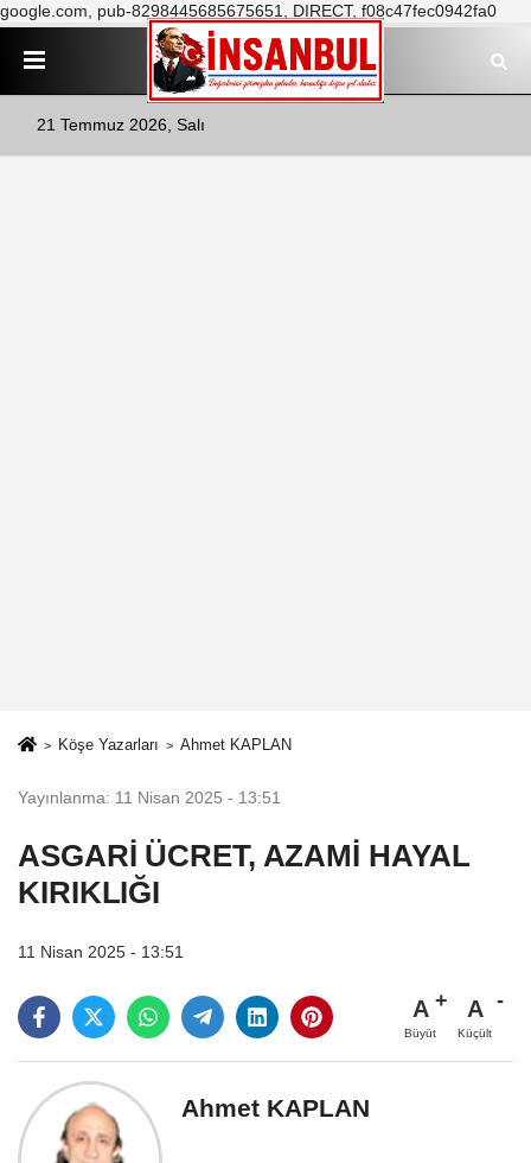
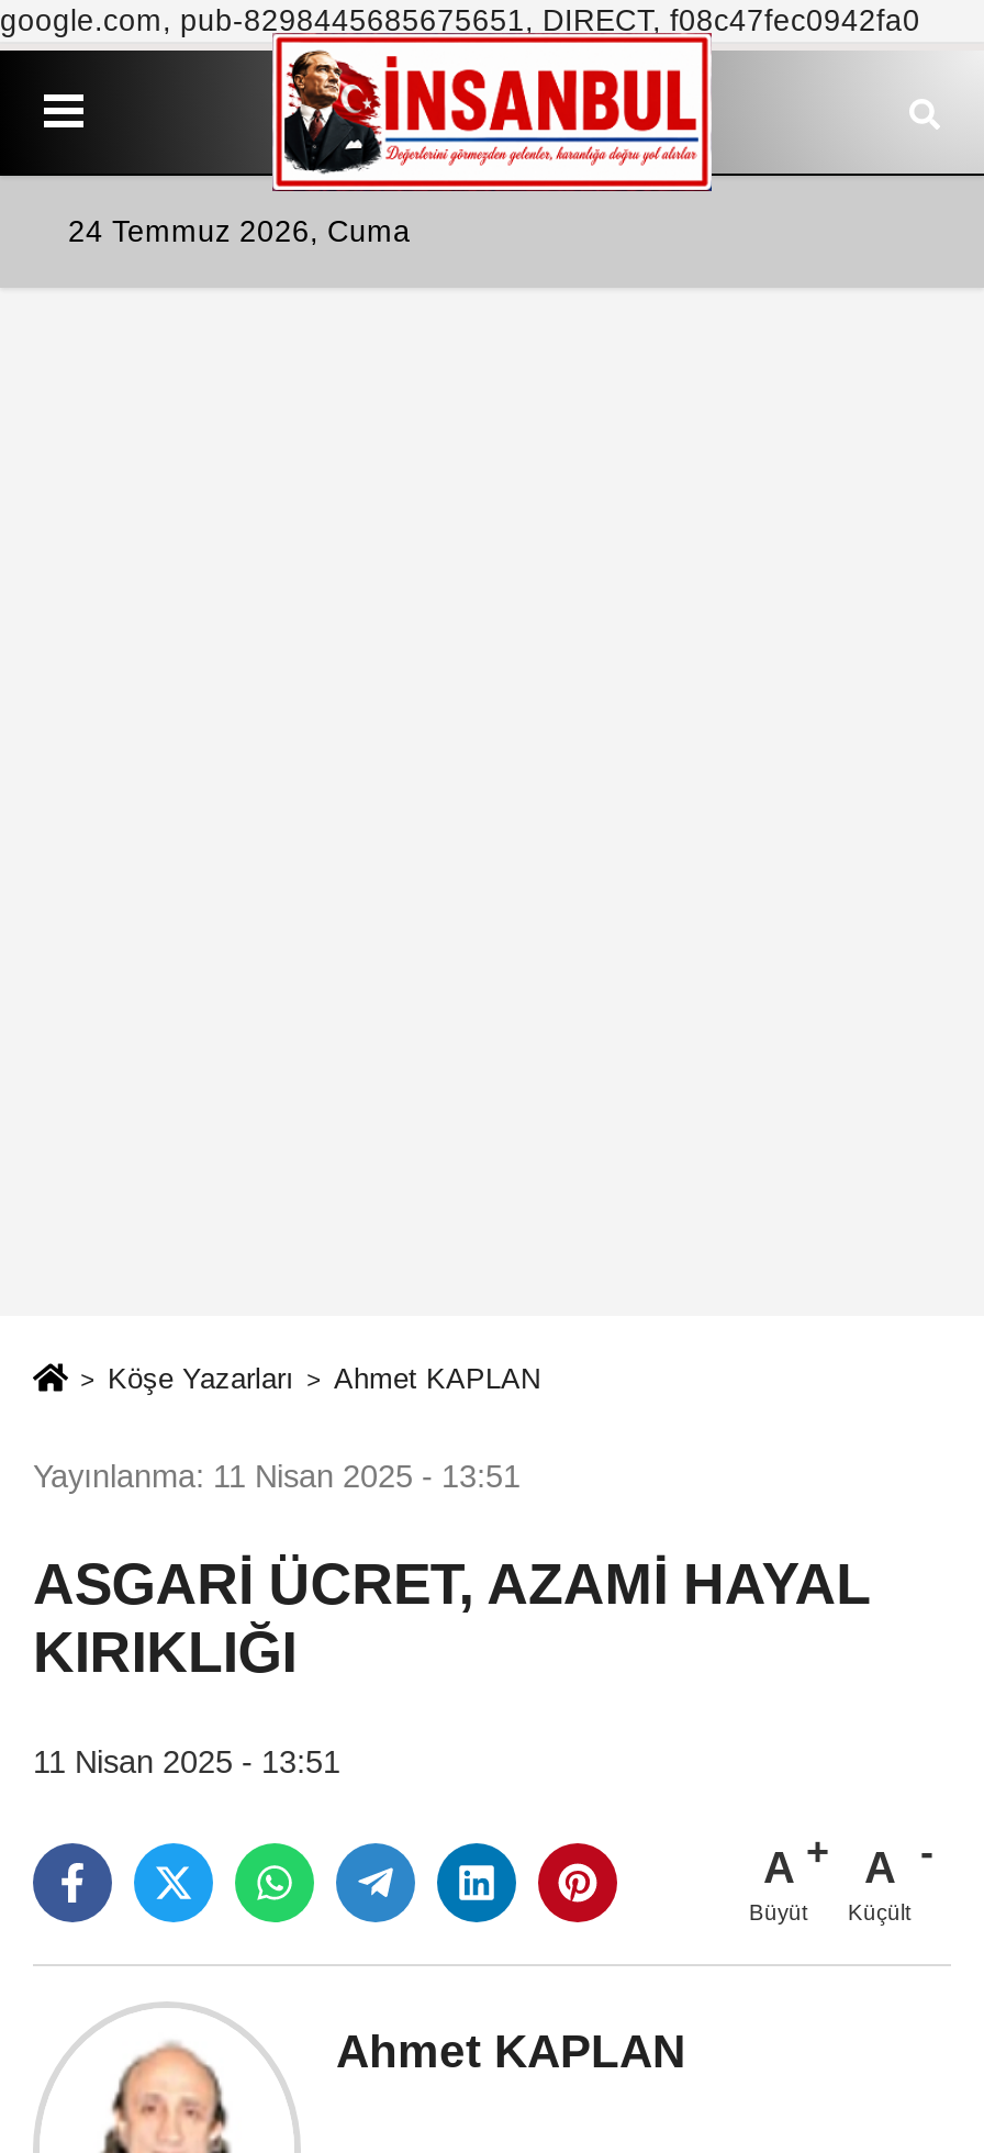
- 21 Temmuz 2026, Salı
+ 24 Temmuz 2026, Cuma
